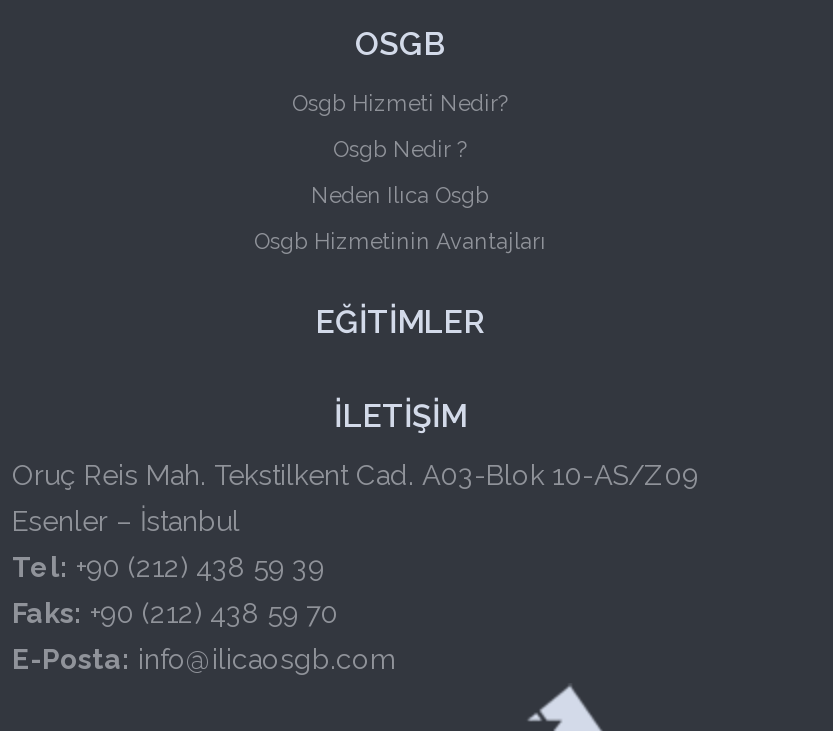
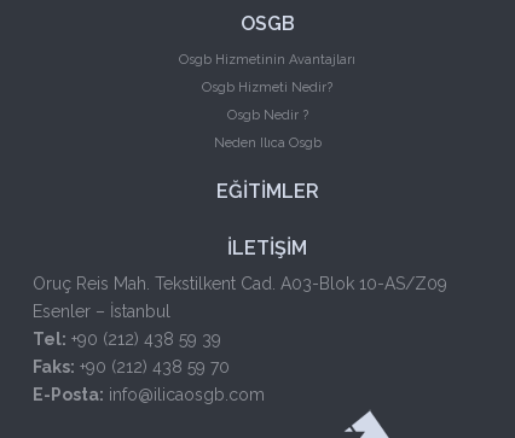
moved down: Osgb Hizmeti Nedir? | Osgb Nedir ? | Neden Ilıca Osgb

moved up: Osgb Hizmetinin Avantajları
